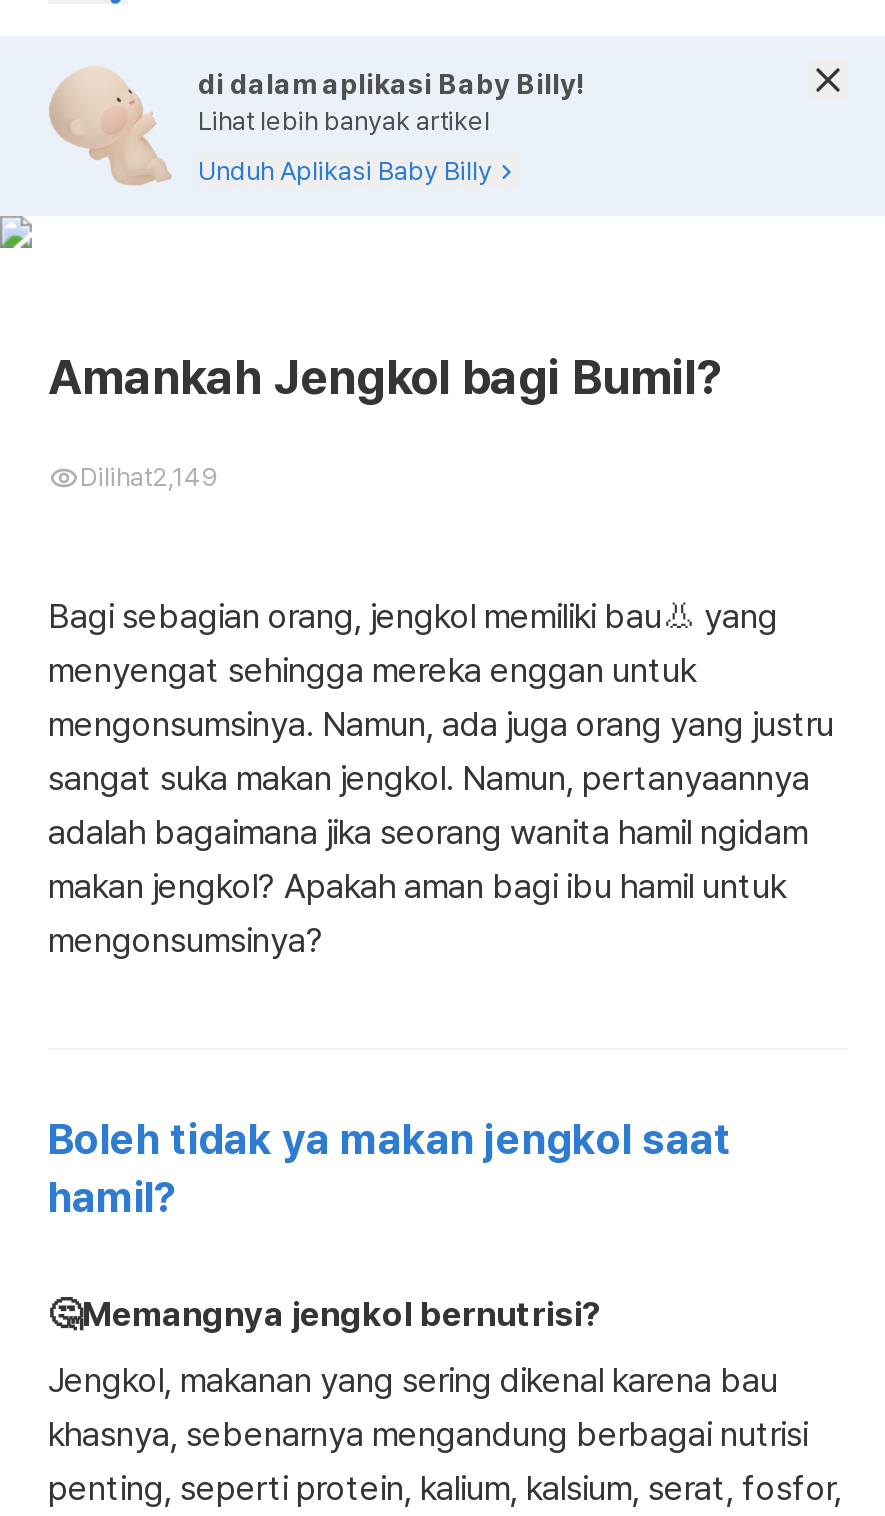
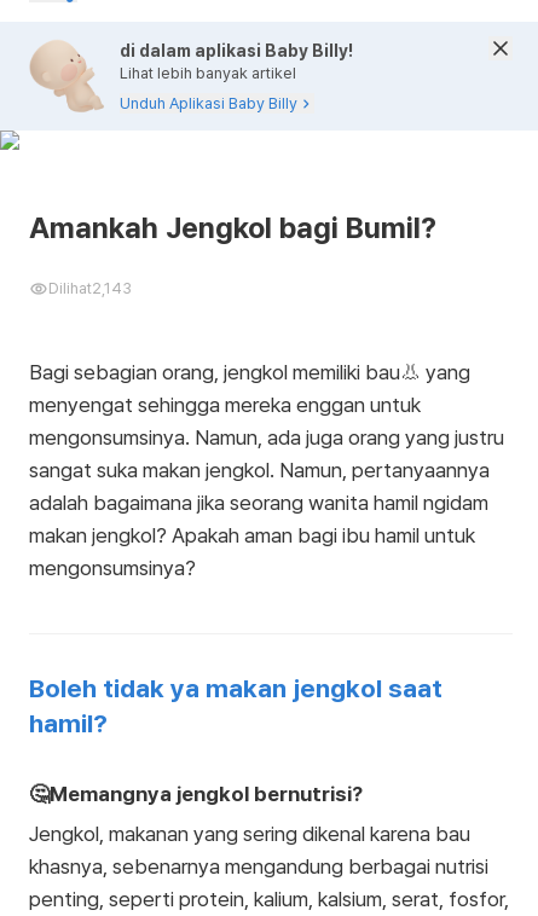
- Dilihat2,149
+ Dilihat2,143
